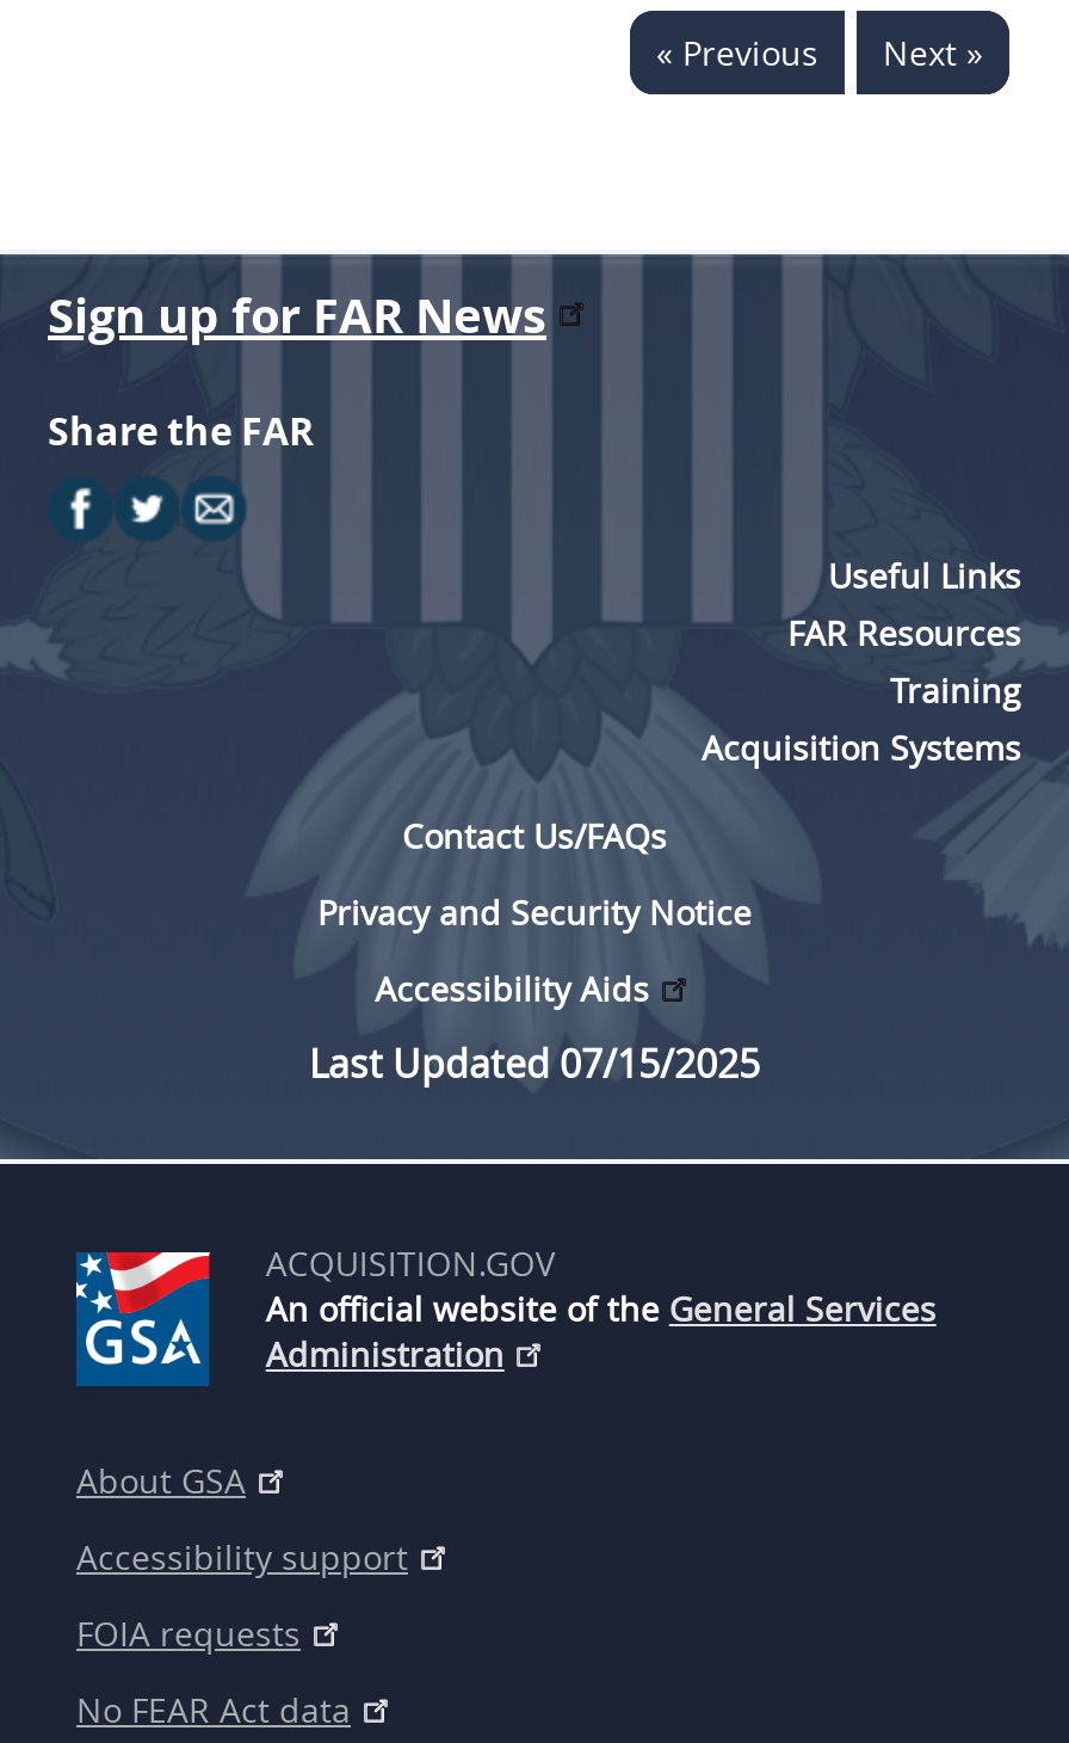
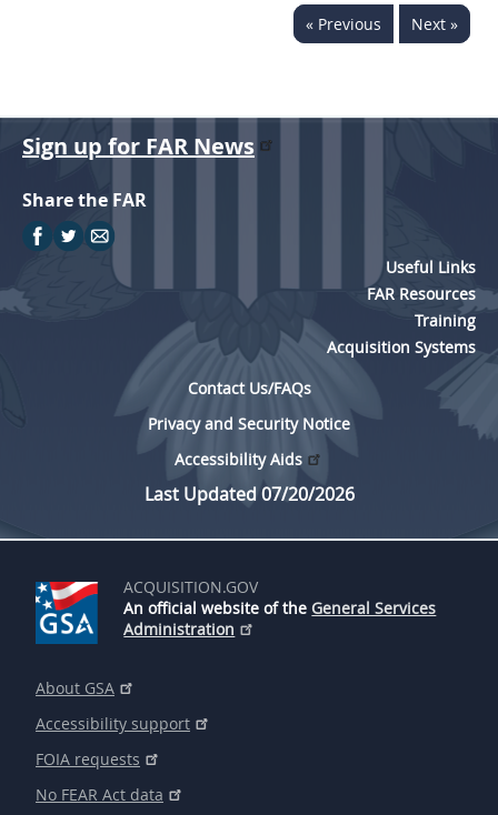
- Last Updated 07/15/2025
+ Last Updated 07/20/2026
